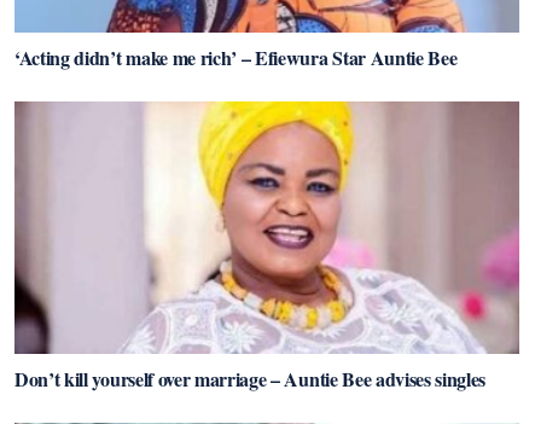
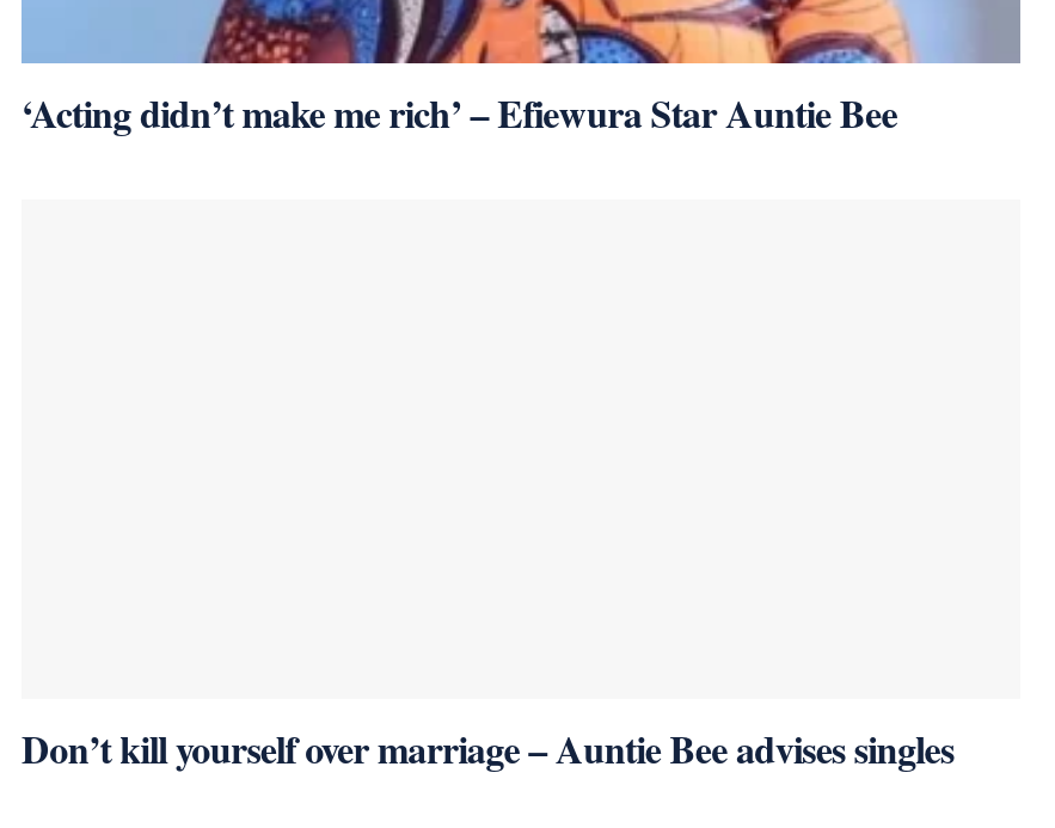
- [image]
